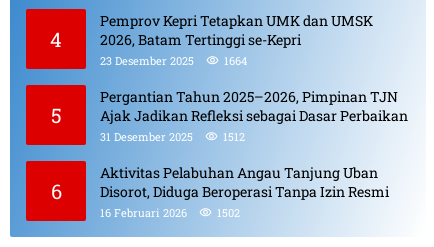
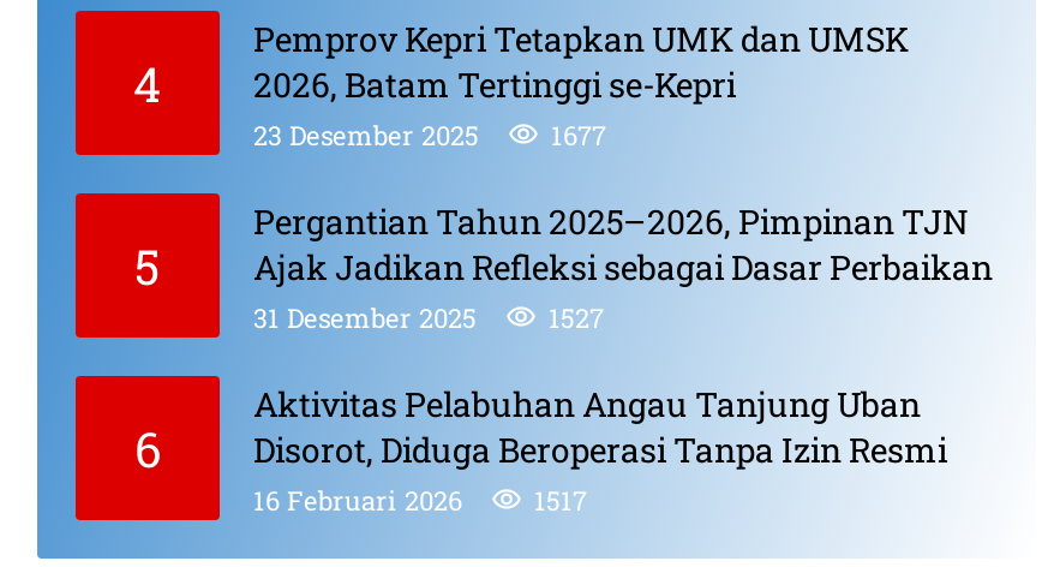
- 23 Desember 2025 1664
+ 23 Desember 2025 1677

- 31 Desember 2025 1512
+ 31 Desember 2025 1527

- 16 Februari 2026 1502
+ 16 Februari 2026 1517
